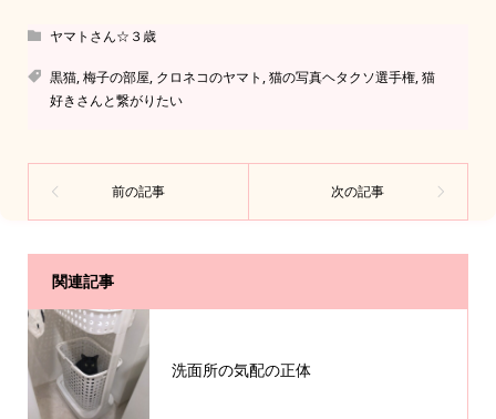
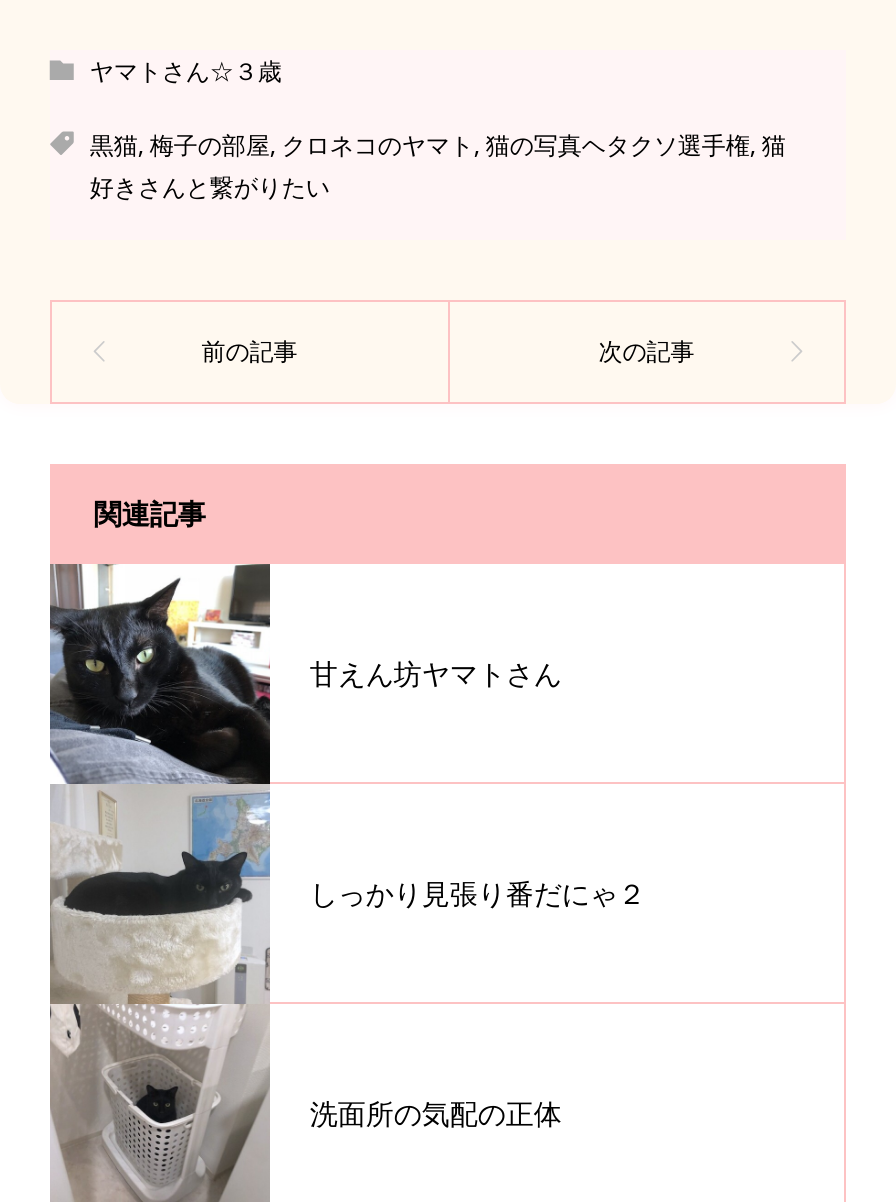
+ [image]
+ 甘えん坊ヤマトさん

+ しっかり見張り番だにゃ２
